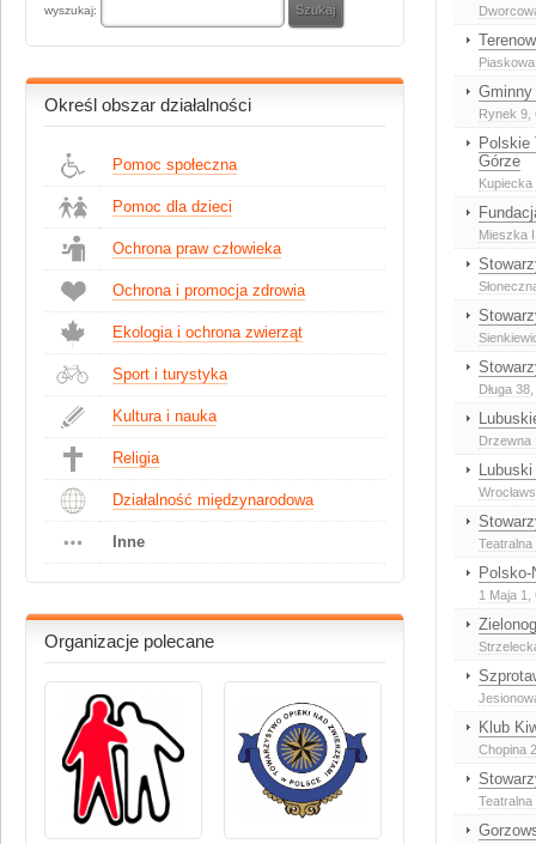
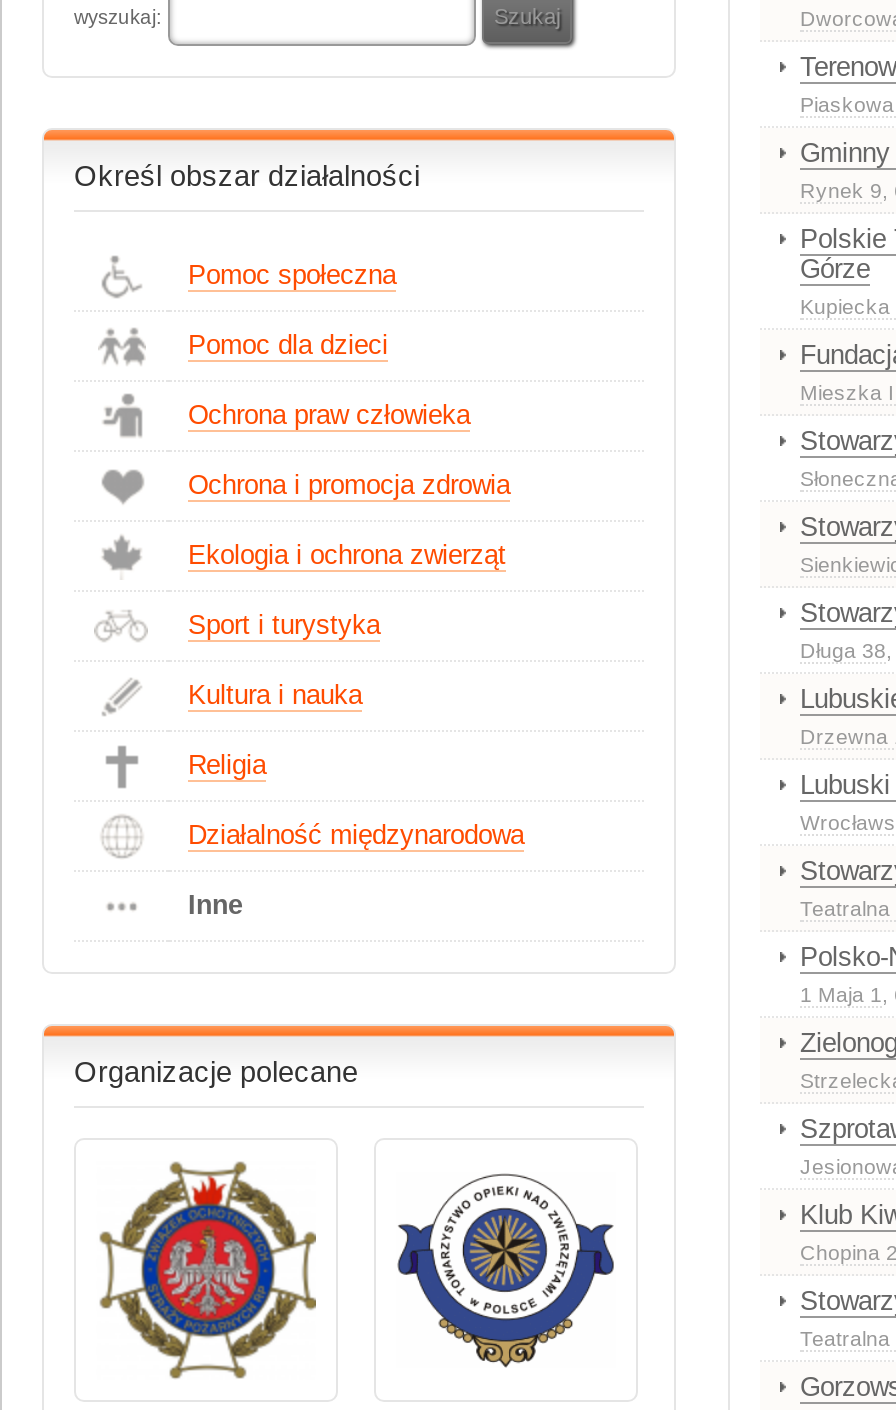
- [image]
+ [image]
